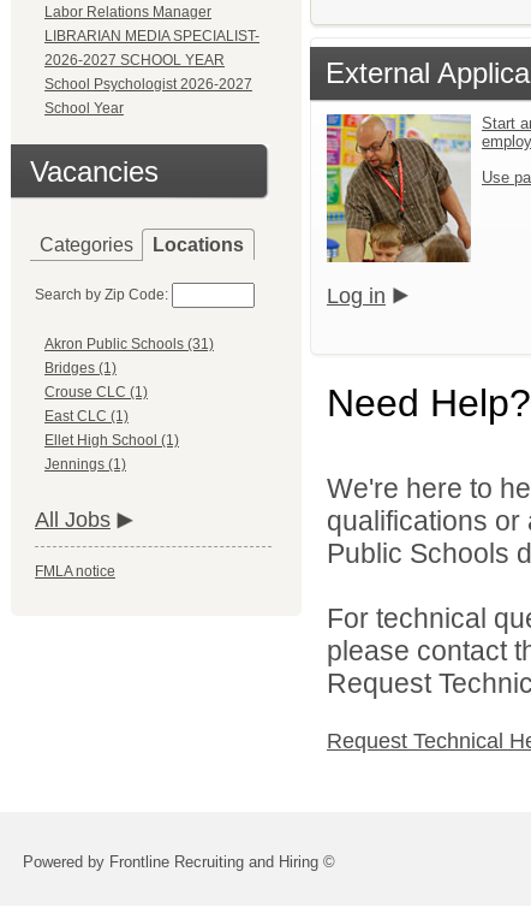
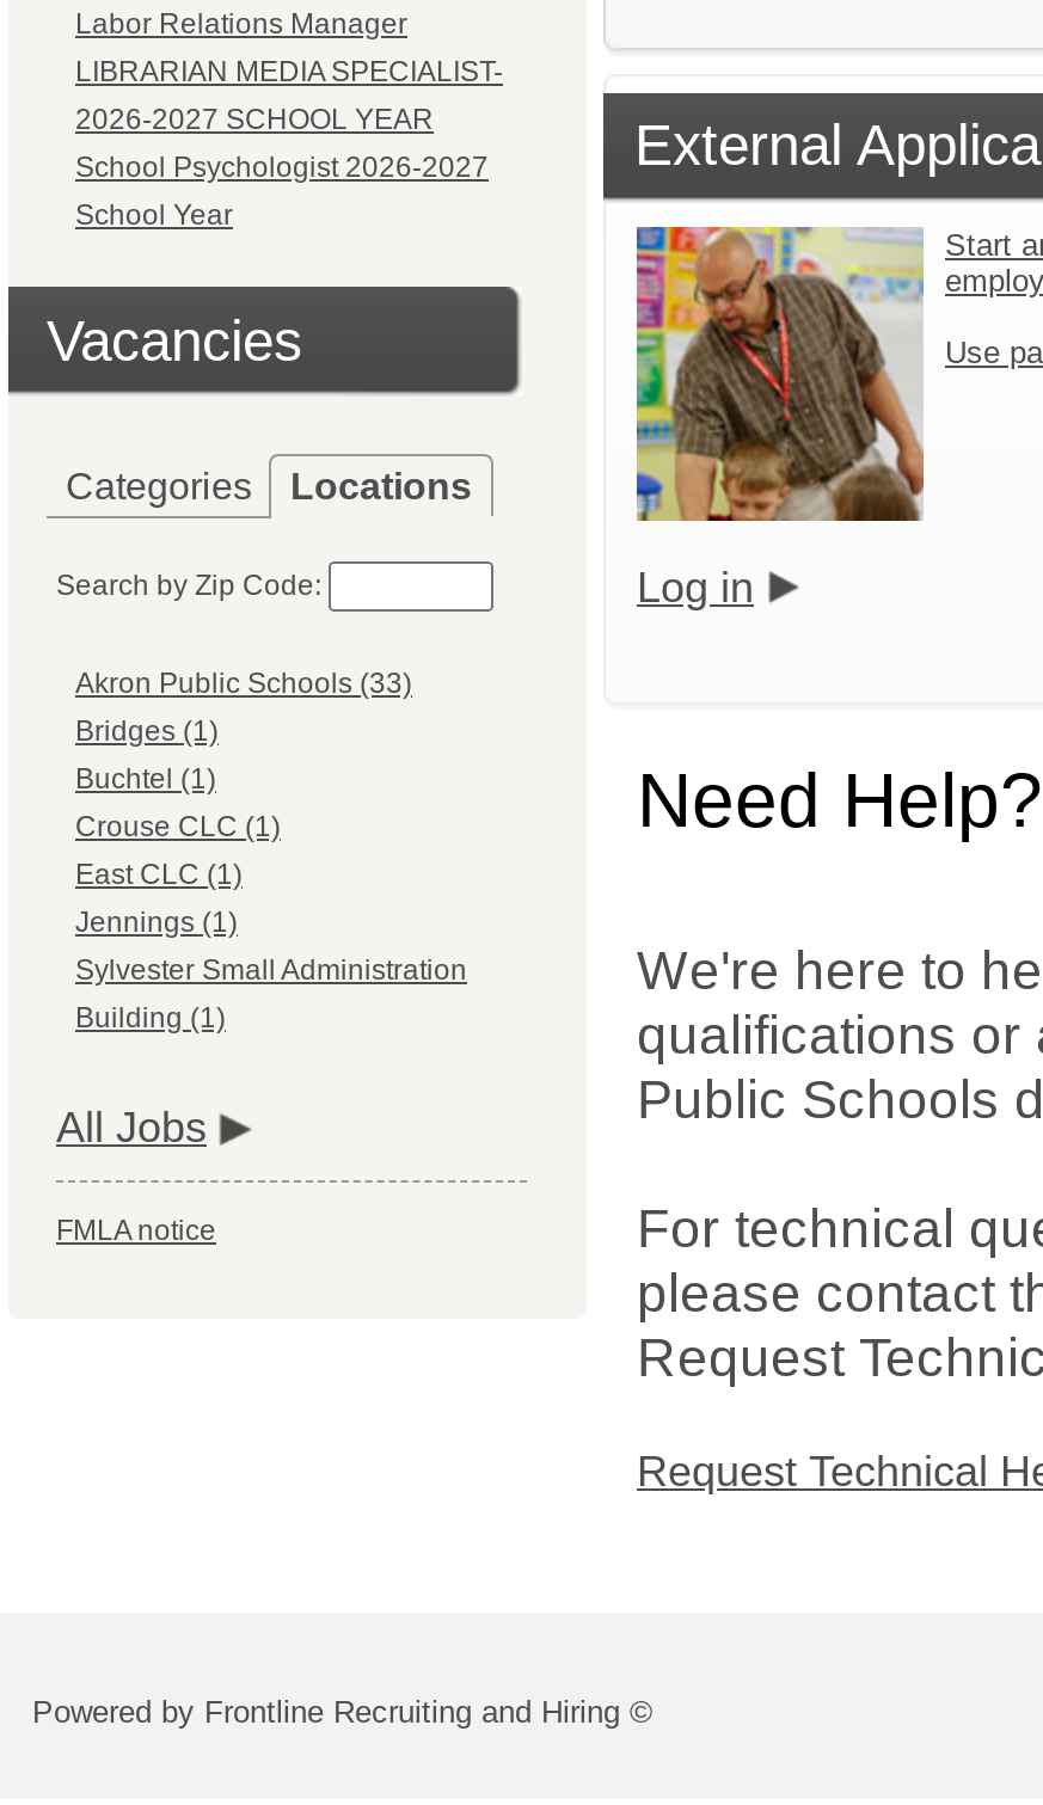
- Akron Public Schools (31)
+ Akron Public Schools (33)

moved down: Crouse CLC (1) | East CLC (1)

+ Buchtel (1)

- Ellet High School (1)

moved down: All Jobs | FMLA notice

+ Sylvester Small Administration
+ Building (1)
